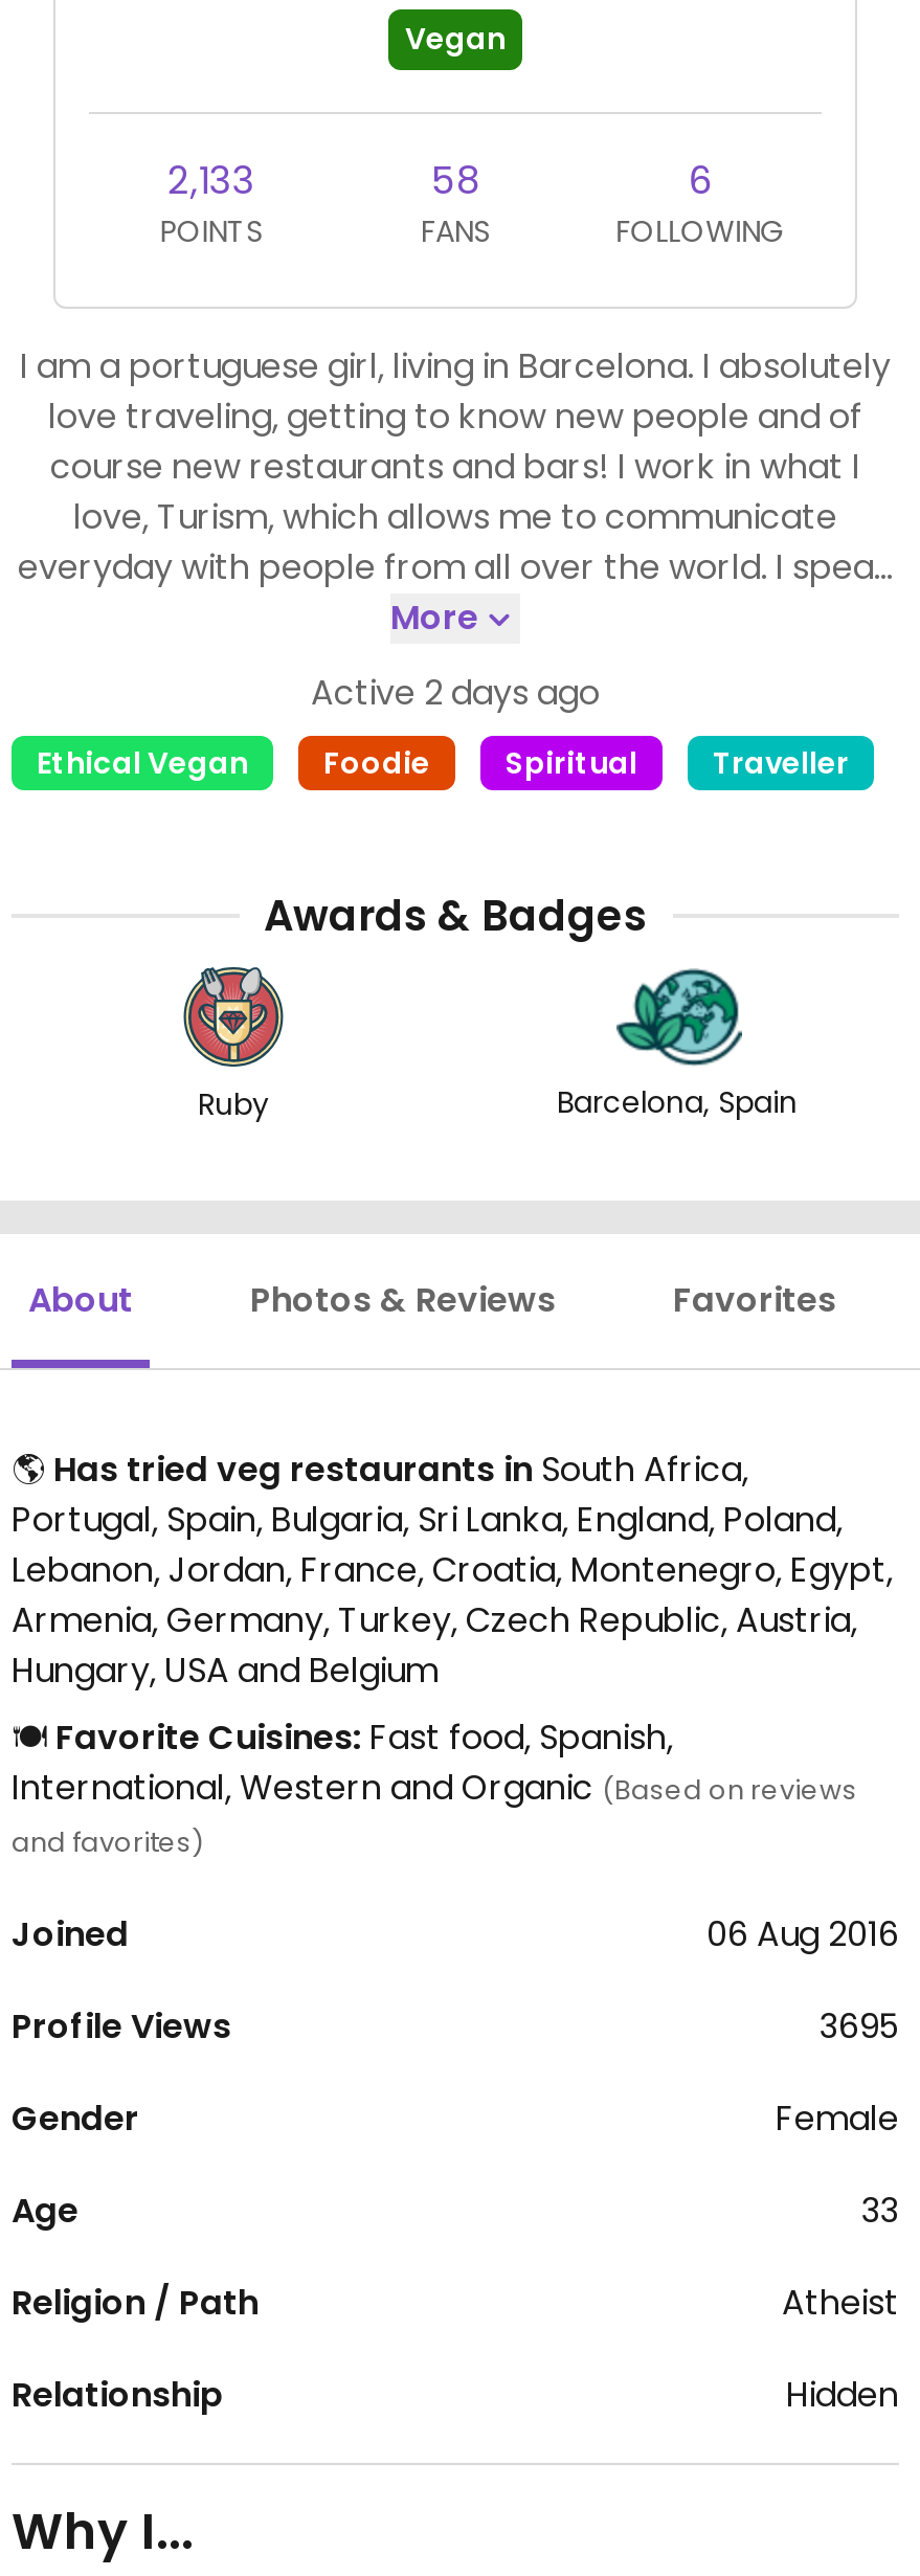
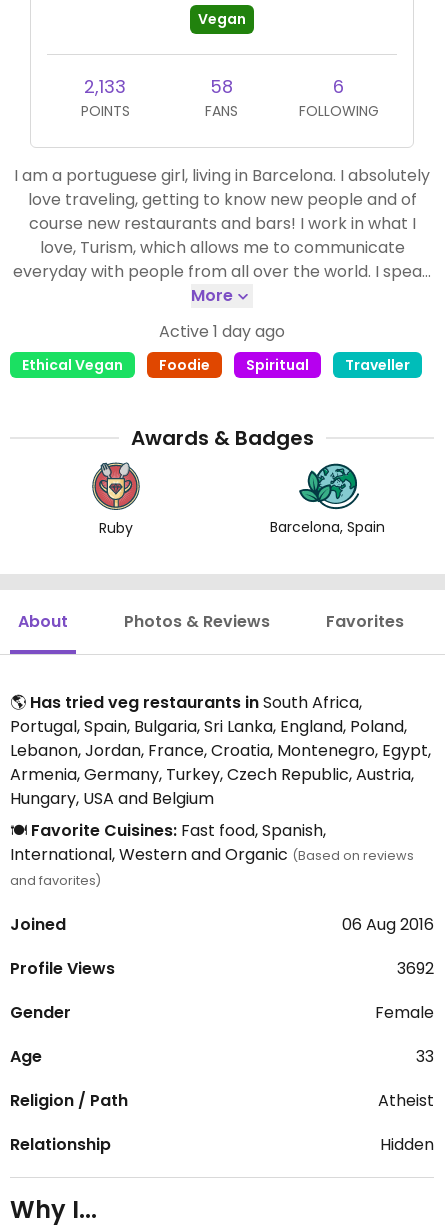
- Active 2 days ago
+ Active 1 day ago

- 3695
+ 3692
